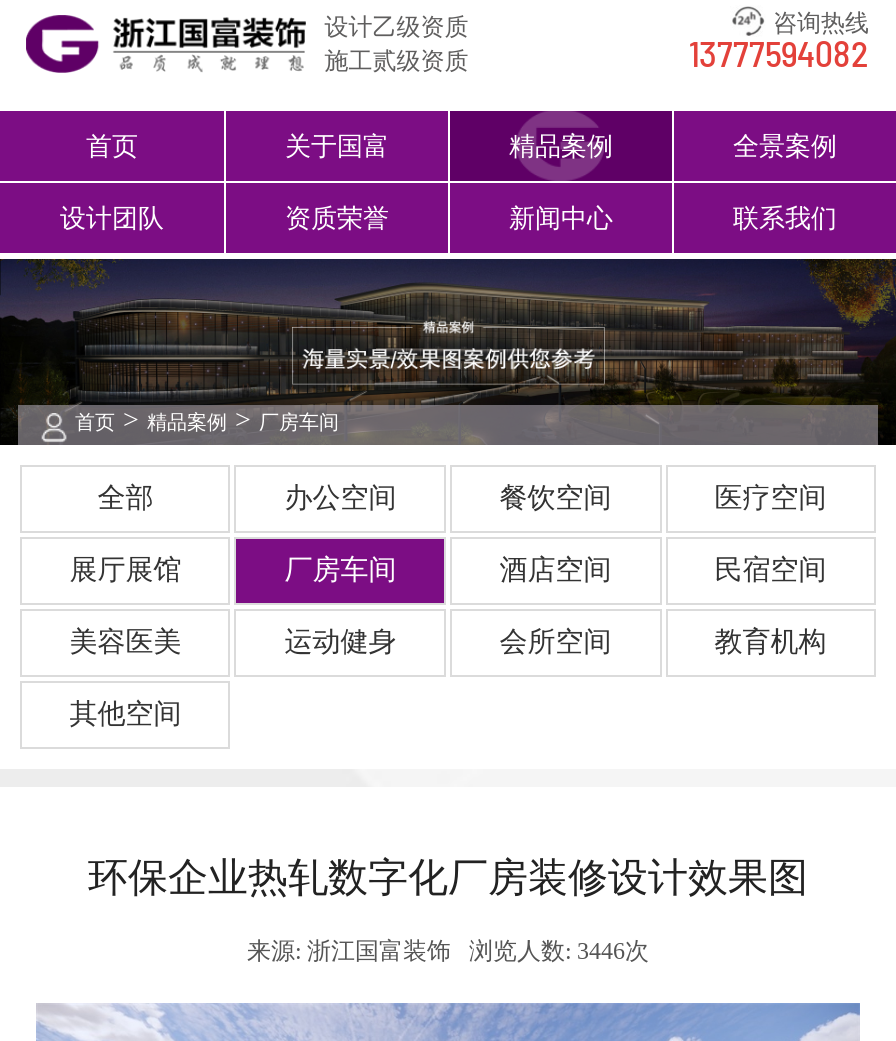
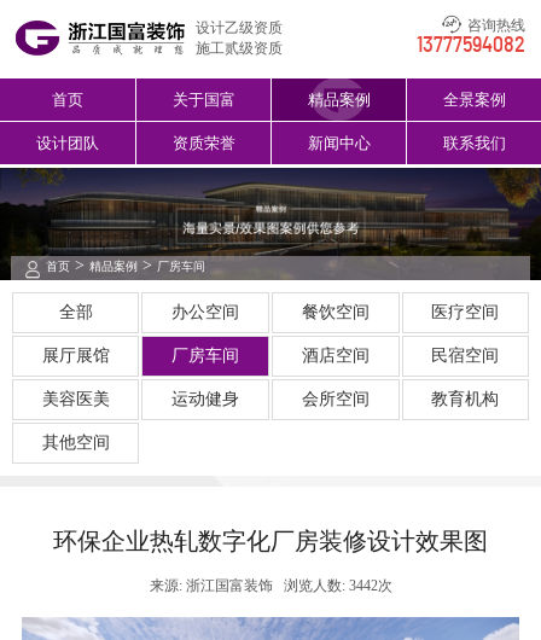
- 来源: 浙江国富装饰 浏览人数: 3446次
+ 来源: 浙江国富装饰 浏览人数: 3442次
